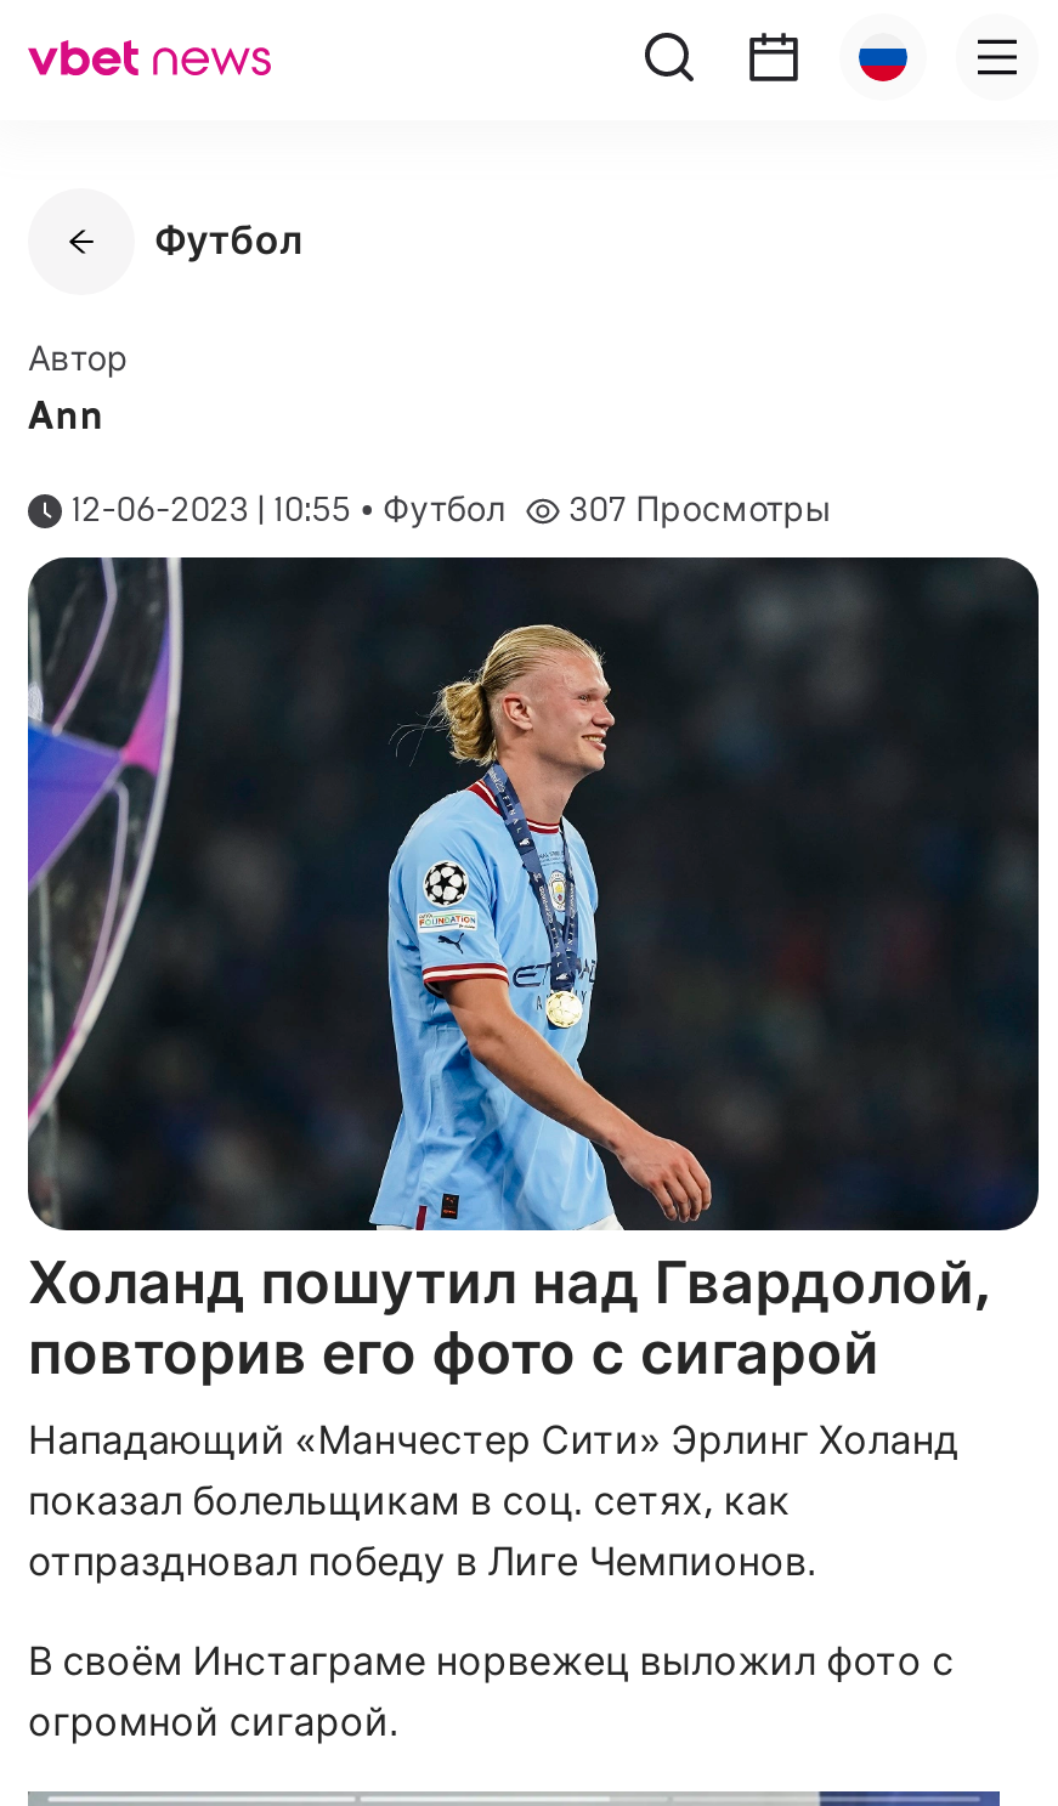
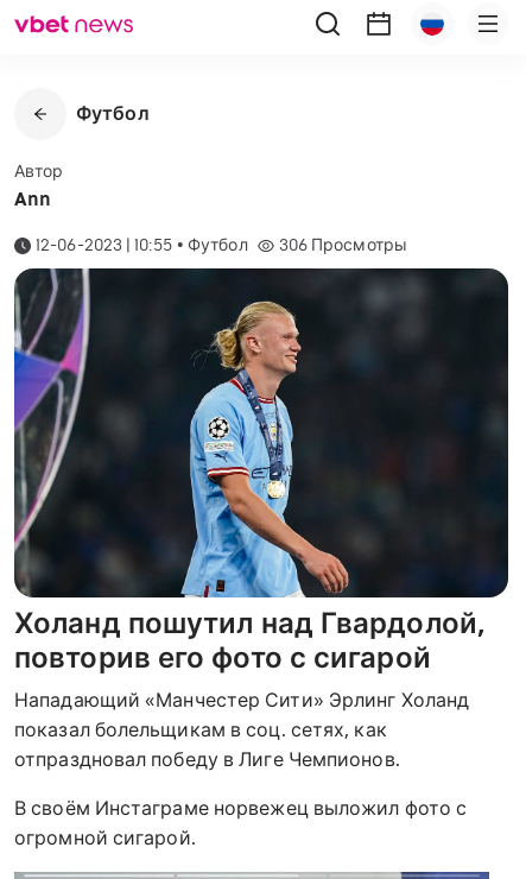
- 307 Просмотры
+ 306 Просмотры
